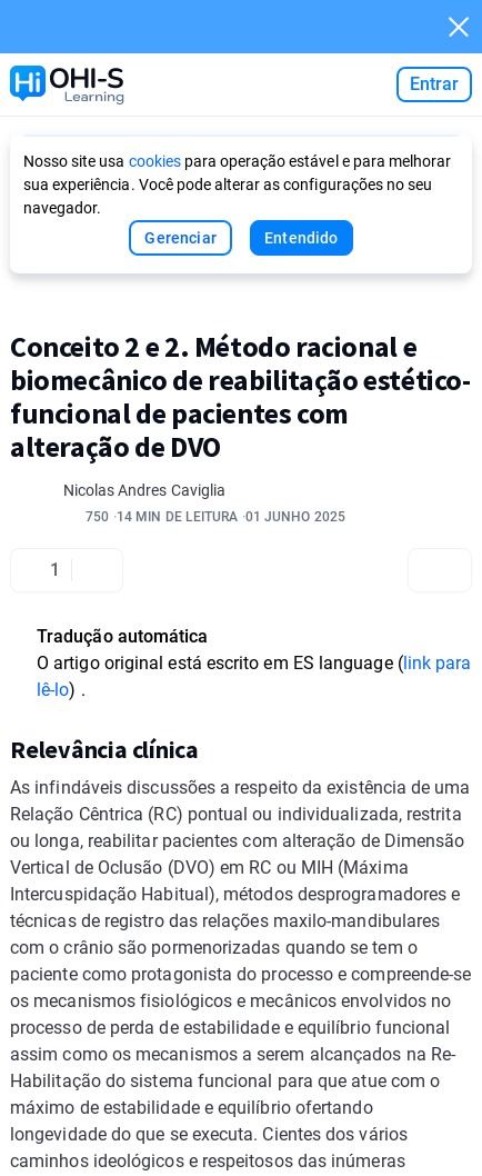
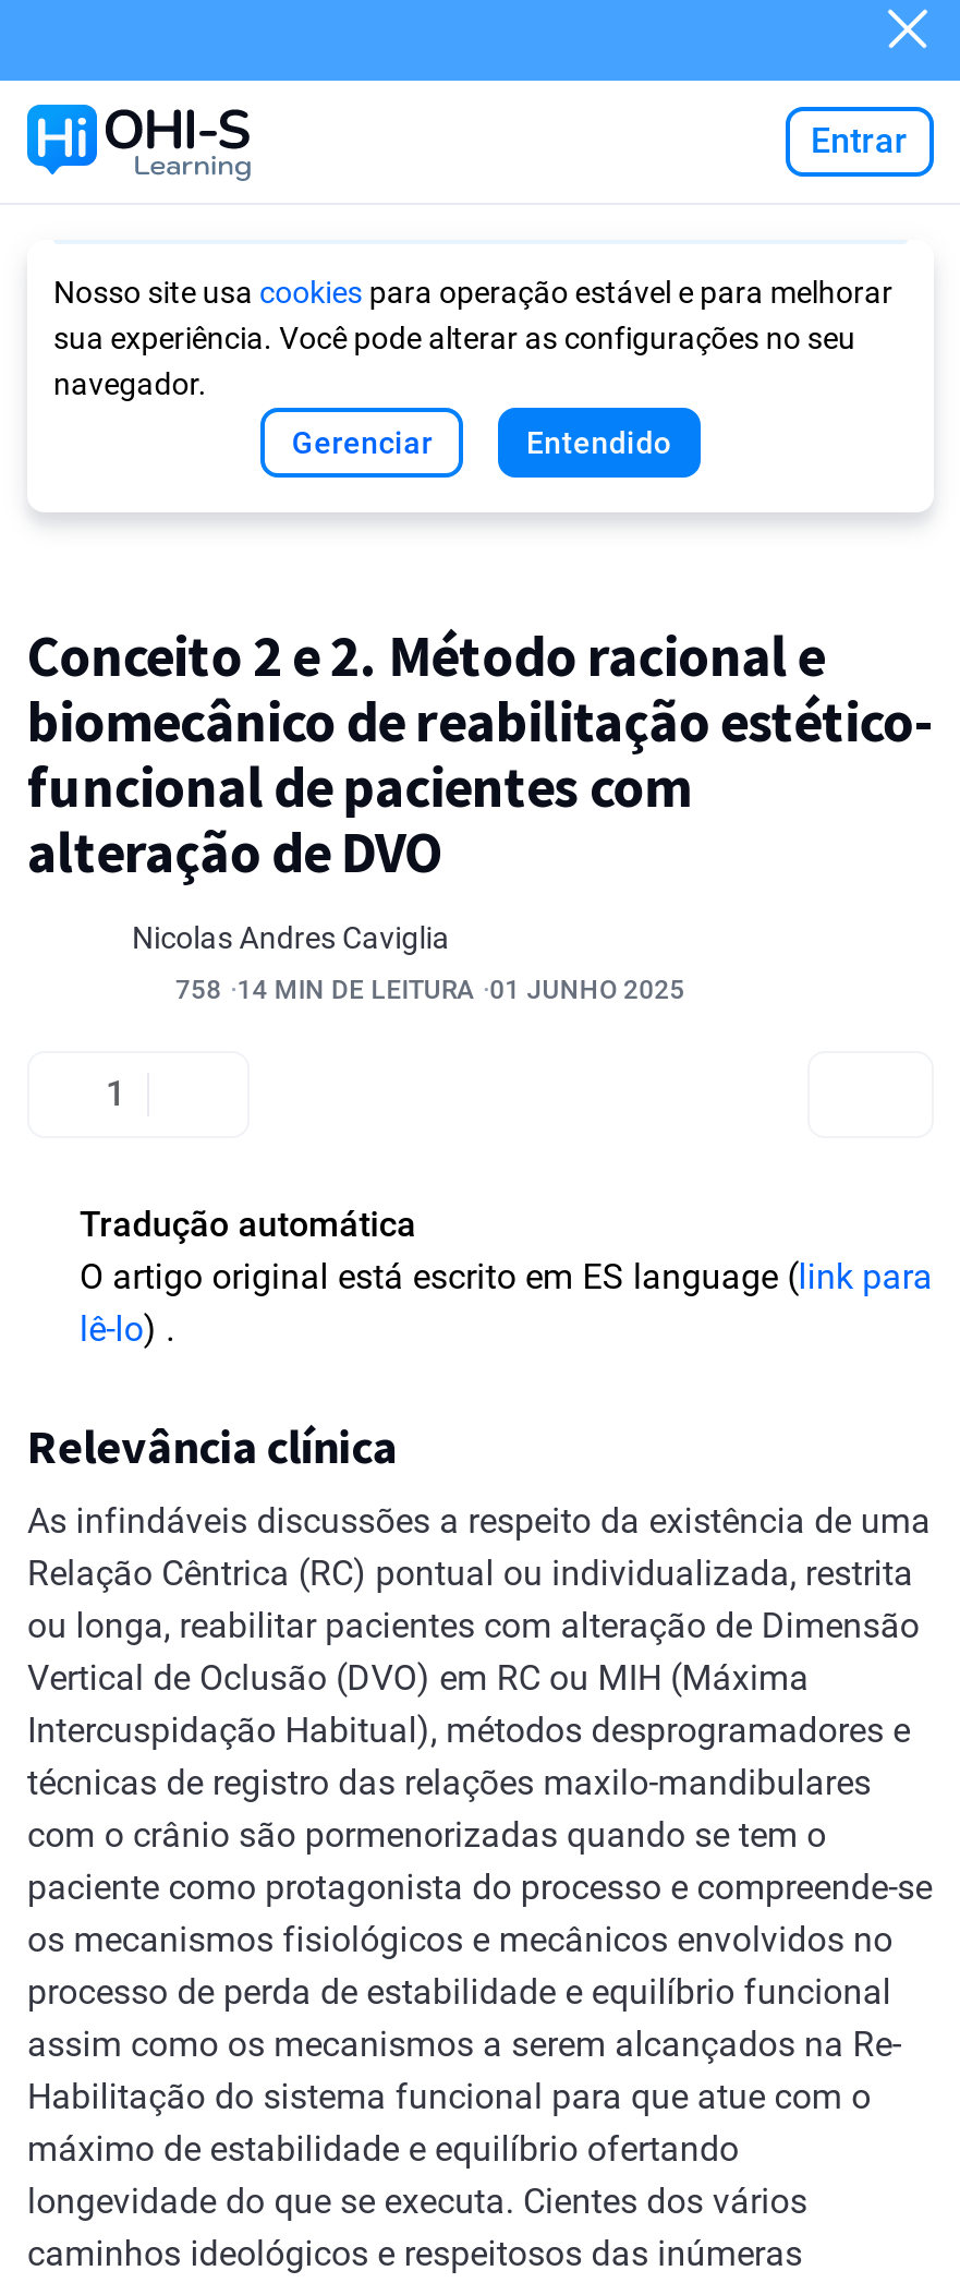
- 750 14 MIN DE LEITURA 01 JUNHO 2025
+ 758 14 MIN DE LEITURA 01 JUNHO 2025
